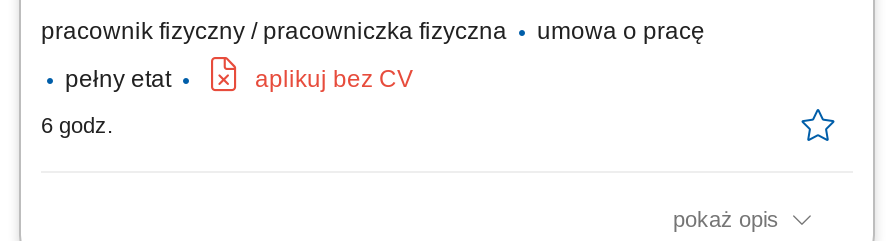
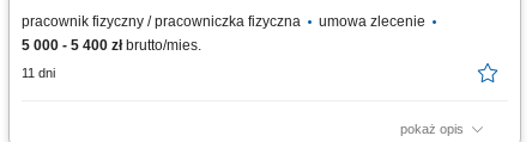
- umowa o pracę
- pełny etat
- aplikuj bez CV
- 6 godz.
+ umowa zlecenie
+ 5 000 - 5 400 zł brutto/mies.
+ 11 dni
